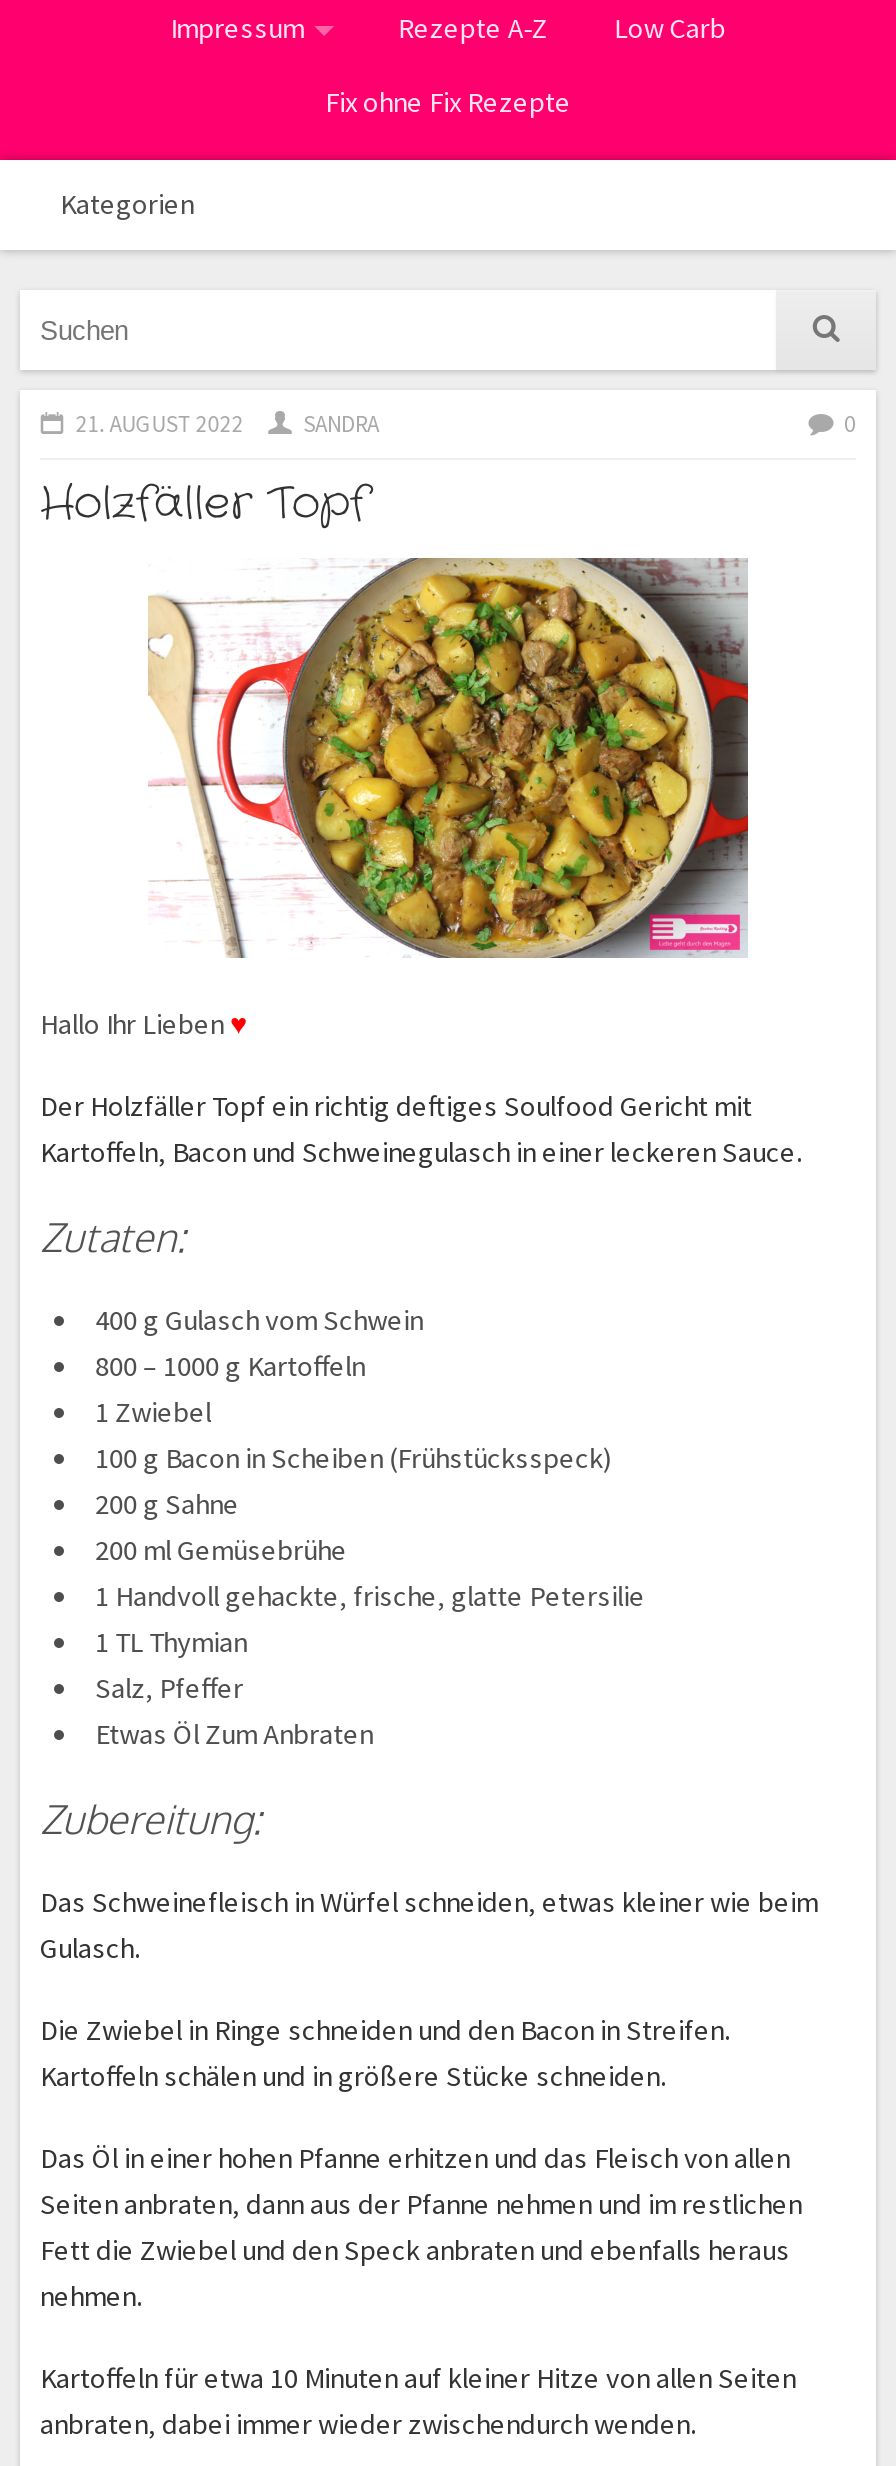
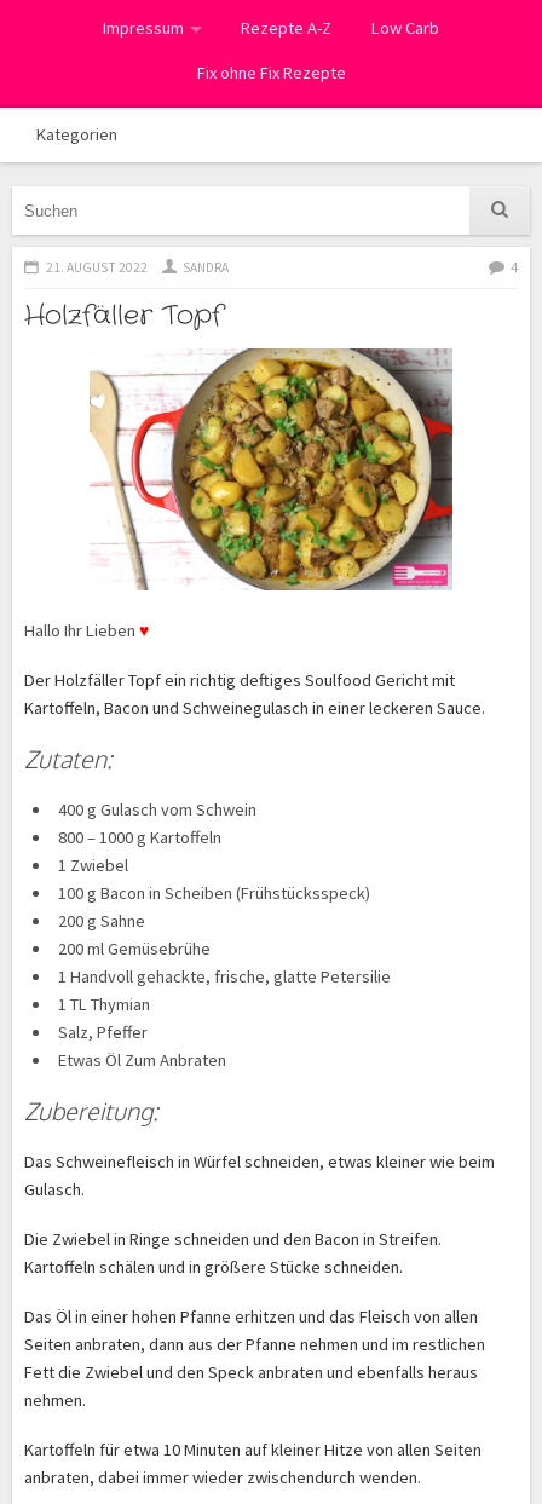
- 0
+ 4
